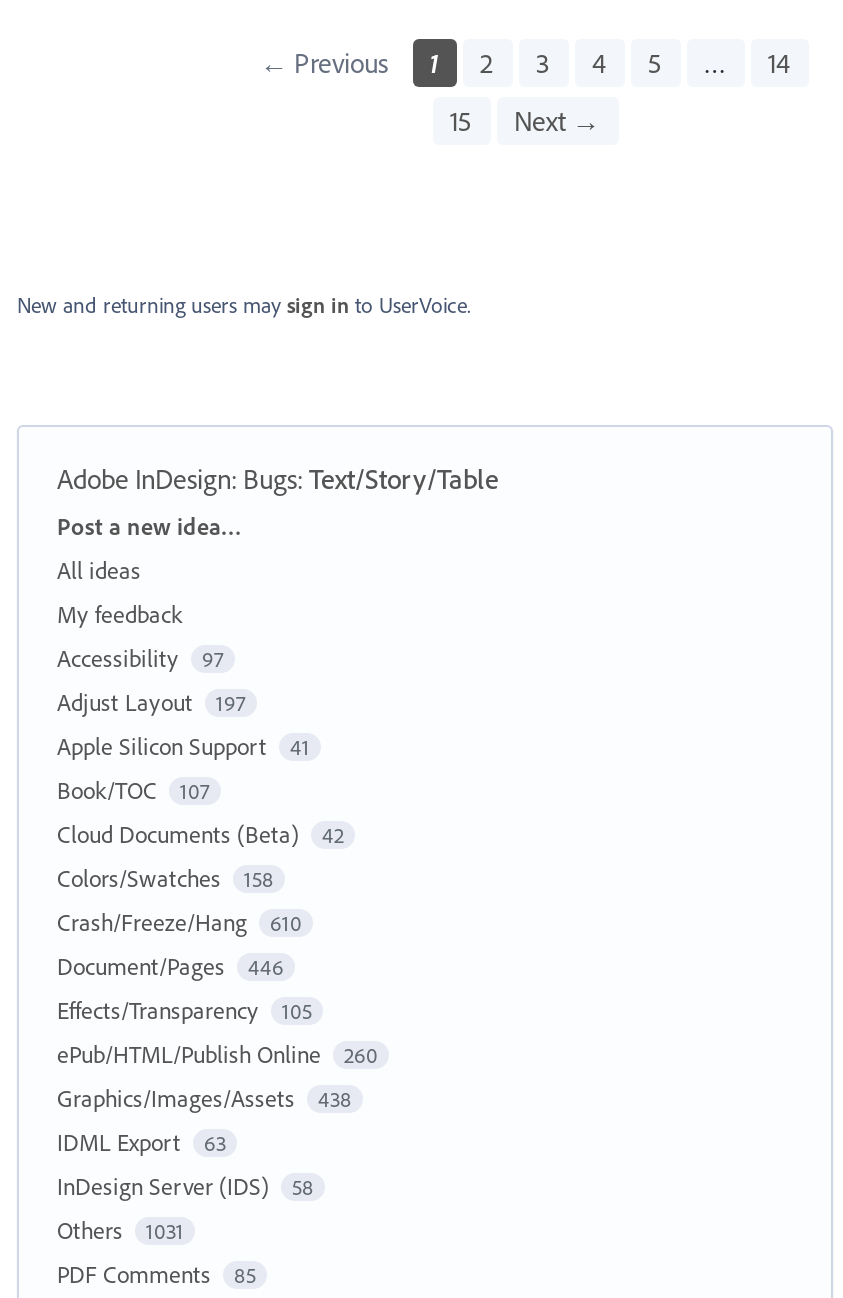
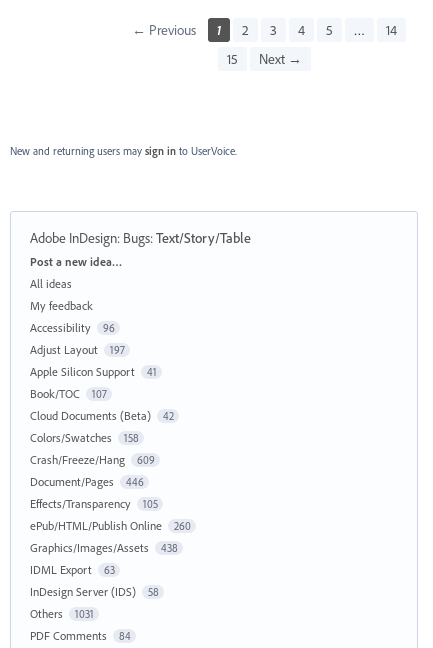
- Accessibility 97
+ Accessibility 96

- Crash/Freeze/Hang 610
+ Crash/Freeze/Hang 609

- PDF Comments 85
+ PDF Comments 84
